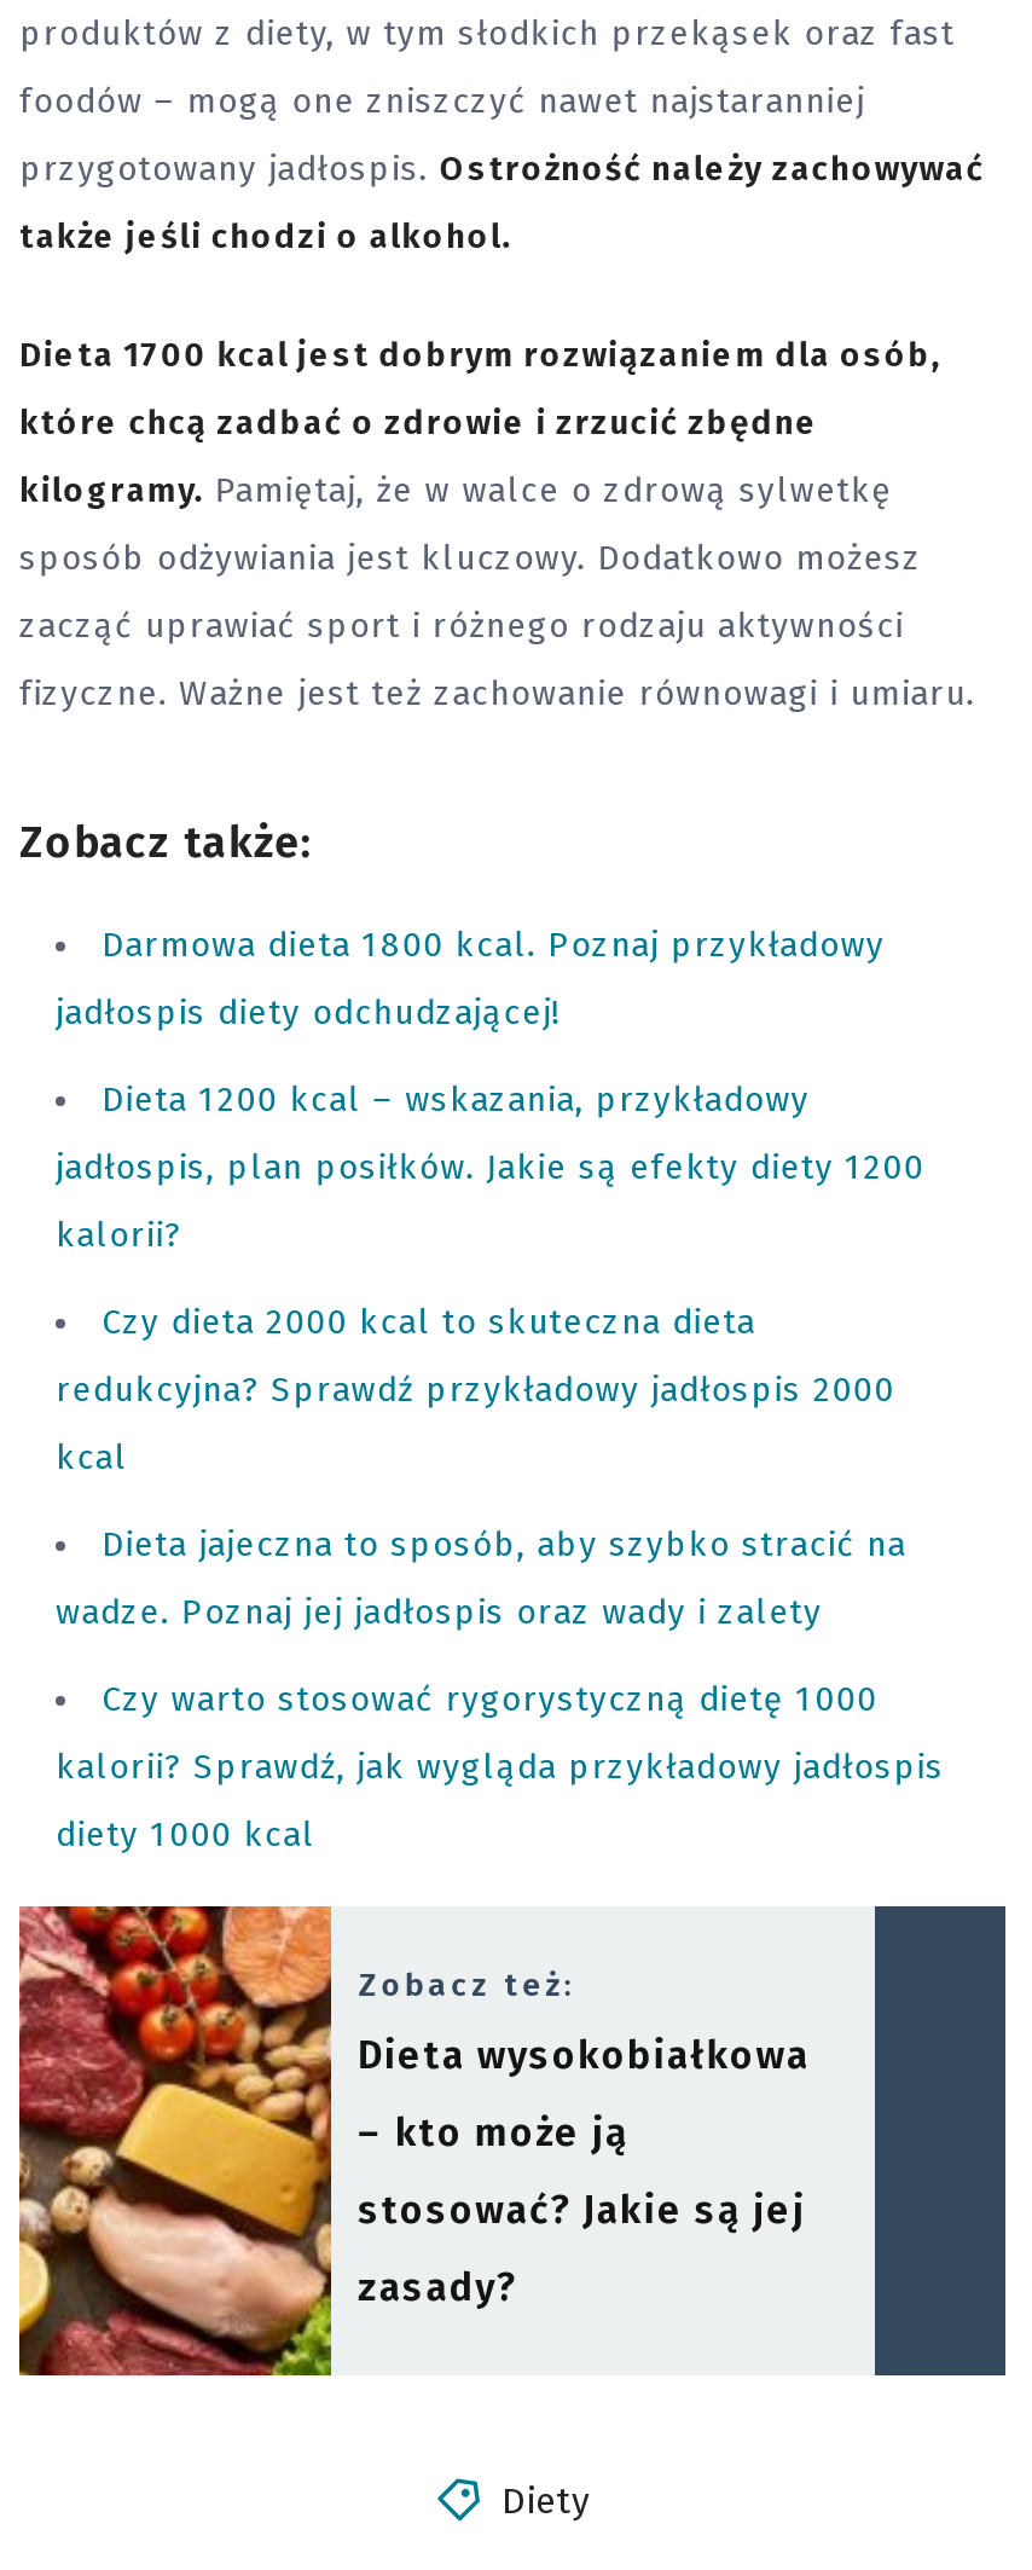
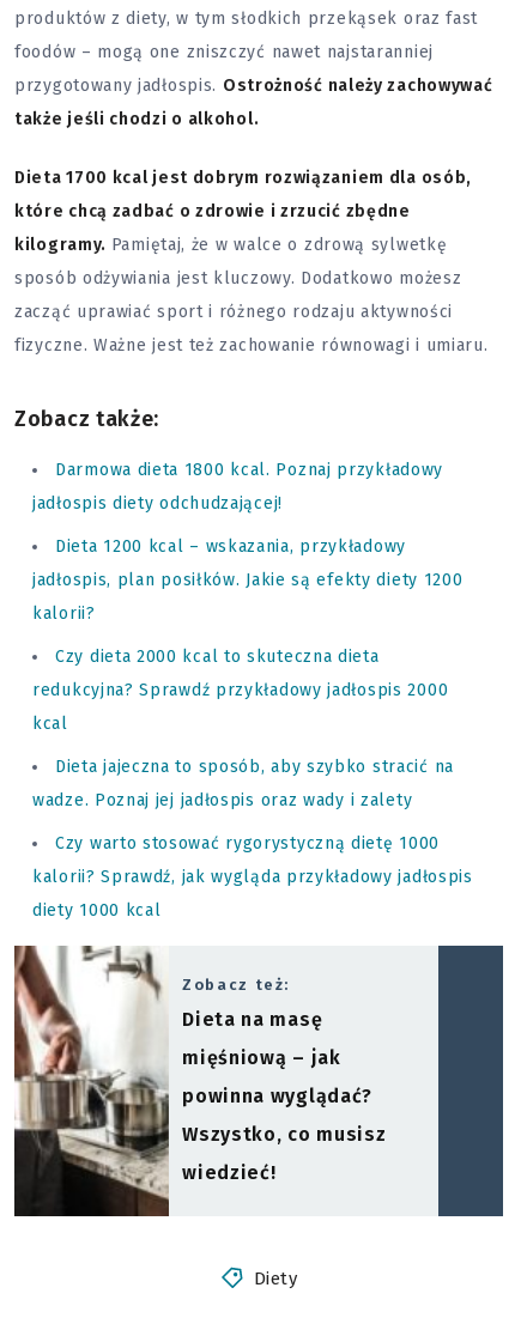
- [image]
- Dieta wysokobiałkowa
- – kto może ją
- stosować? Jakie są jej
- zasady?
+ [image]
+ Dieta na masę
+ mięśniową – jak
+ powinna wyglądać?
+ Wszystko, co musisz
+ wiedzieć!
